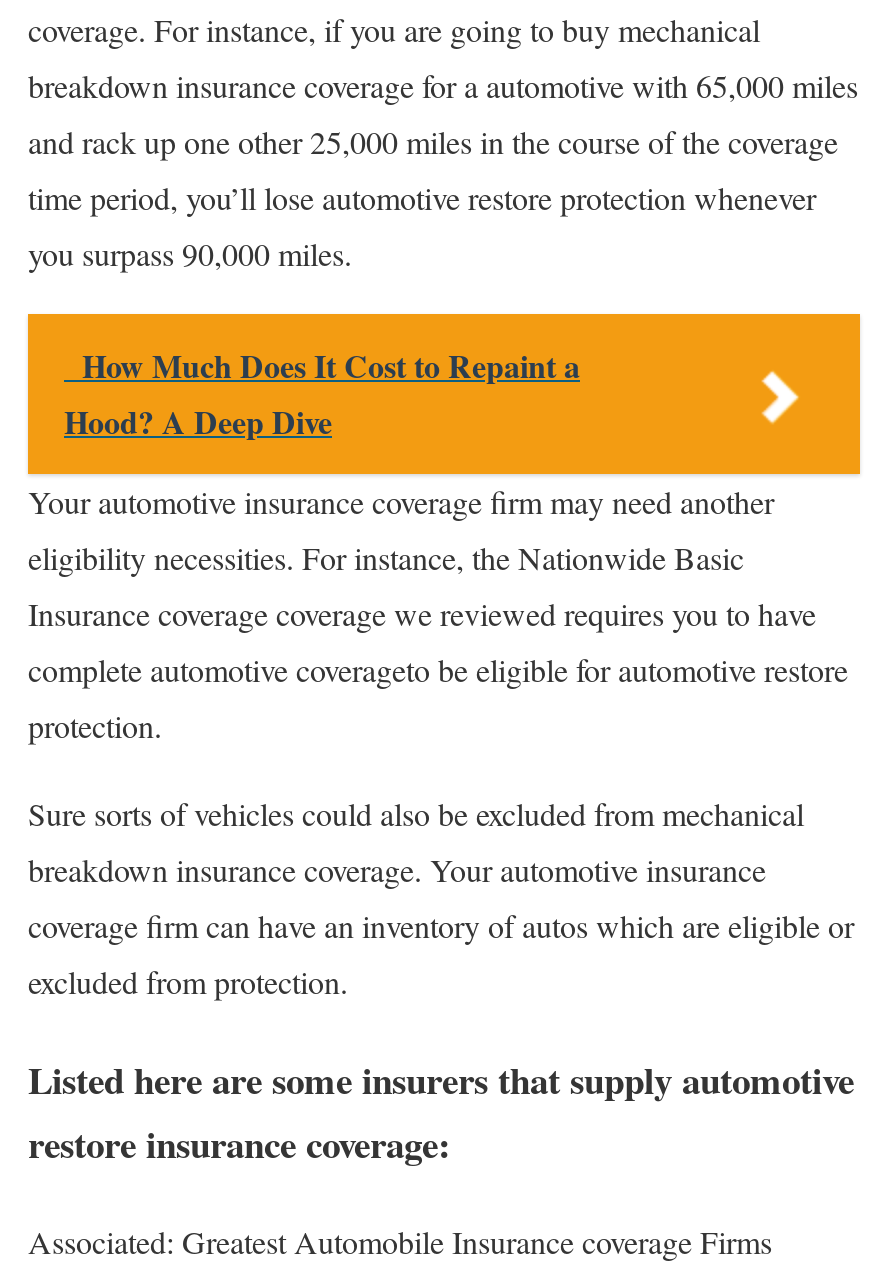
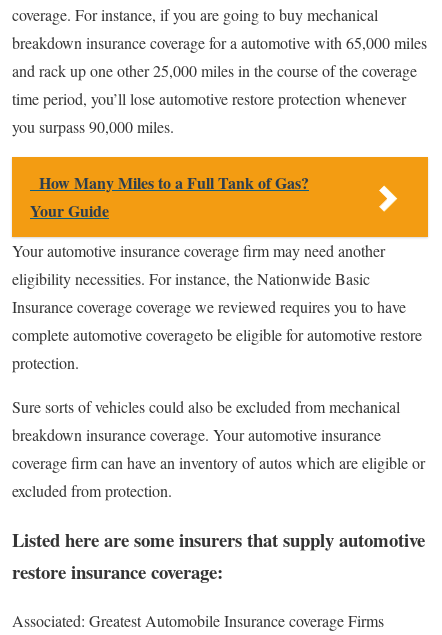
- How Much Does It Cost to Repaint a
- Hood? A Deep Dive
+ How Many Miles to a Full Tank of Gas?
+ Your Guide
